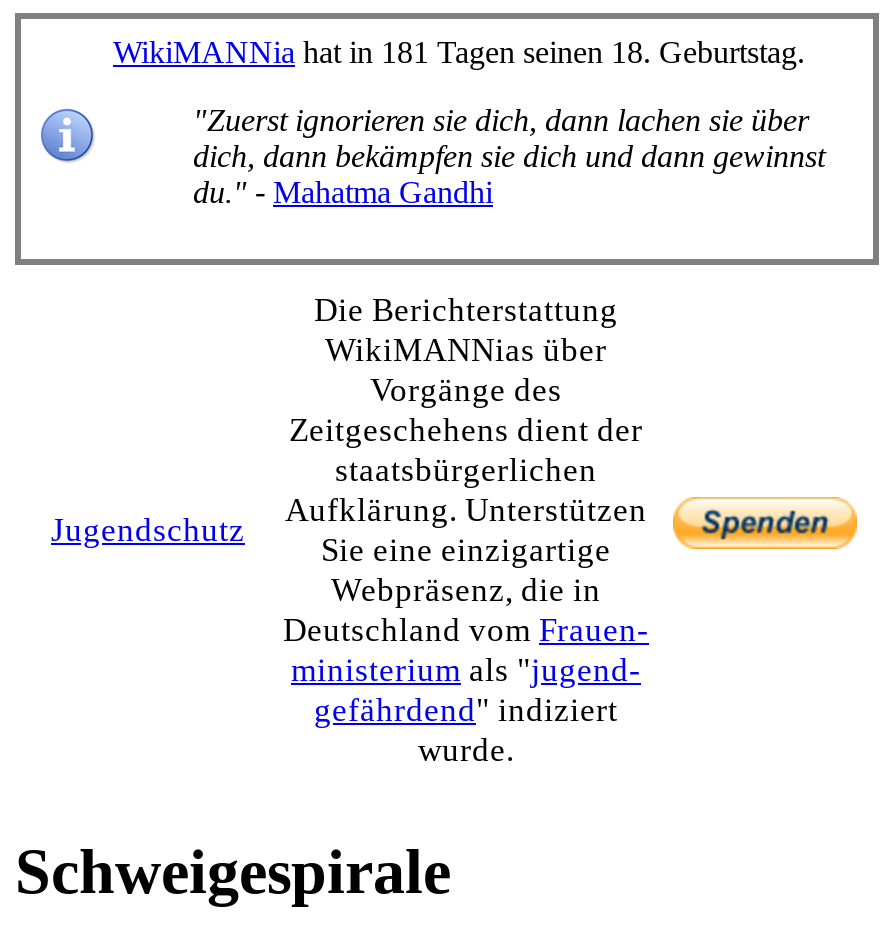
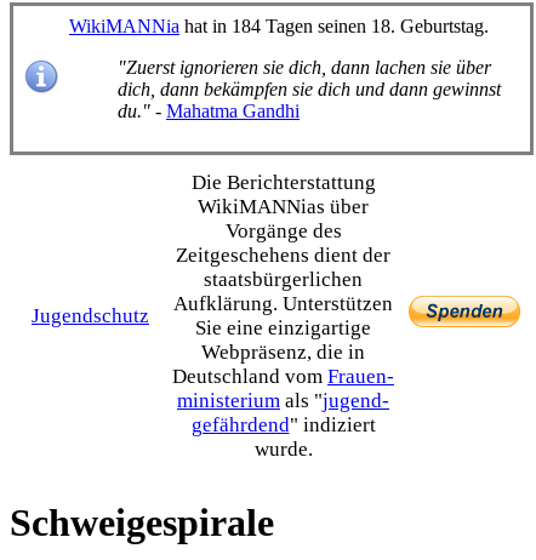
- WikiMANNia hat in 181 Tagen seinen 18. Geburtstag.
+ WikiMANNia hat in 184 Tagen seinen 18. Geburtstag.
